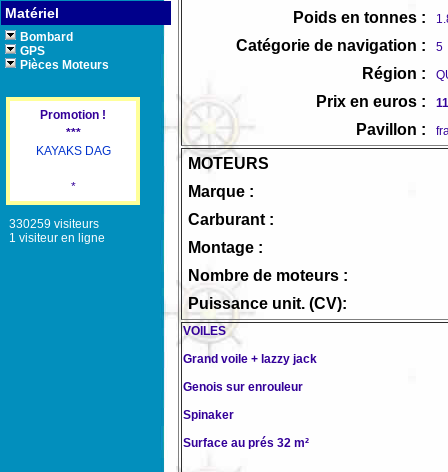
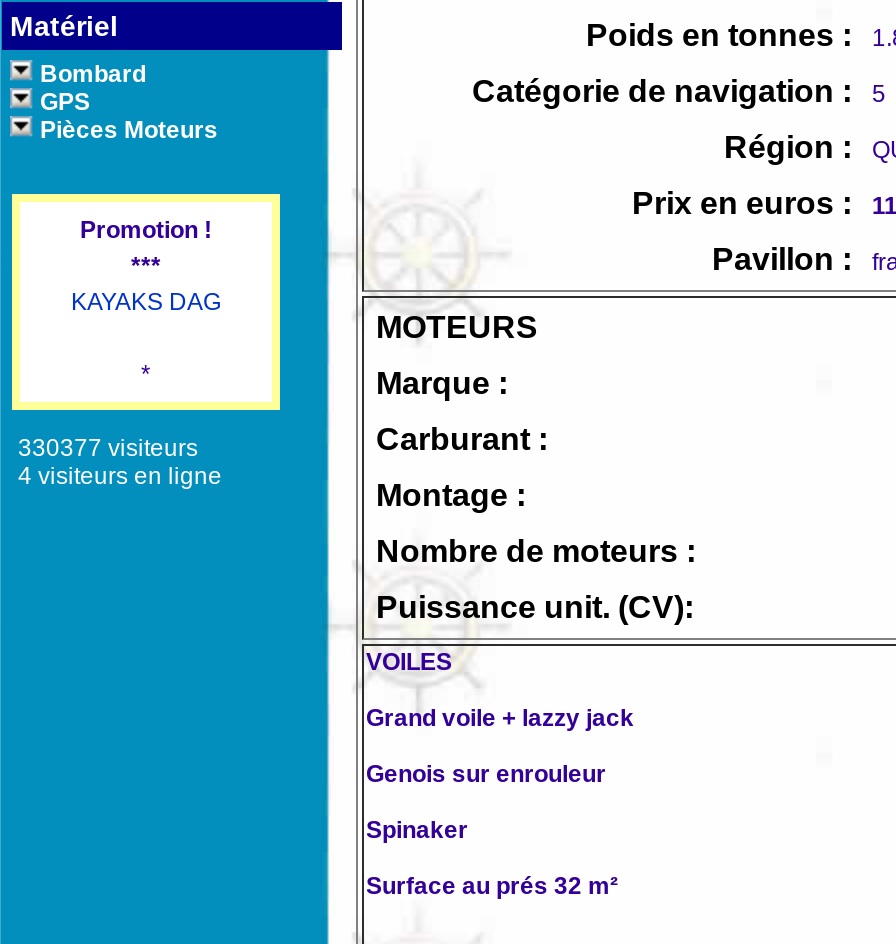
- 330259 visiteurs
+ 330377 visiteurs

- 1 visiteur en ligne
+ 4 visiteurs en ligne
